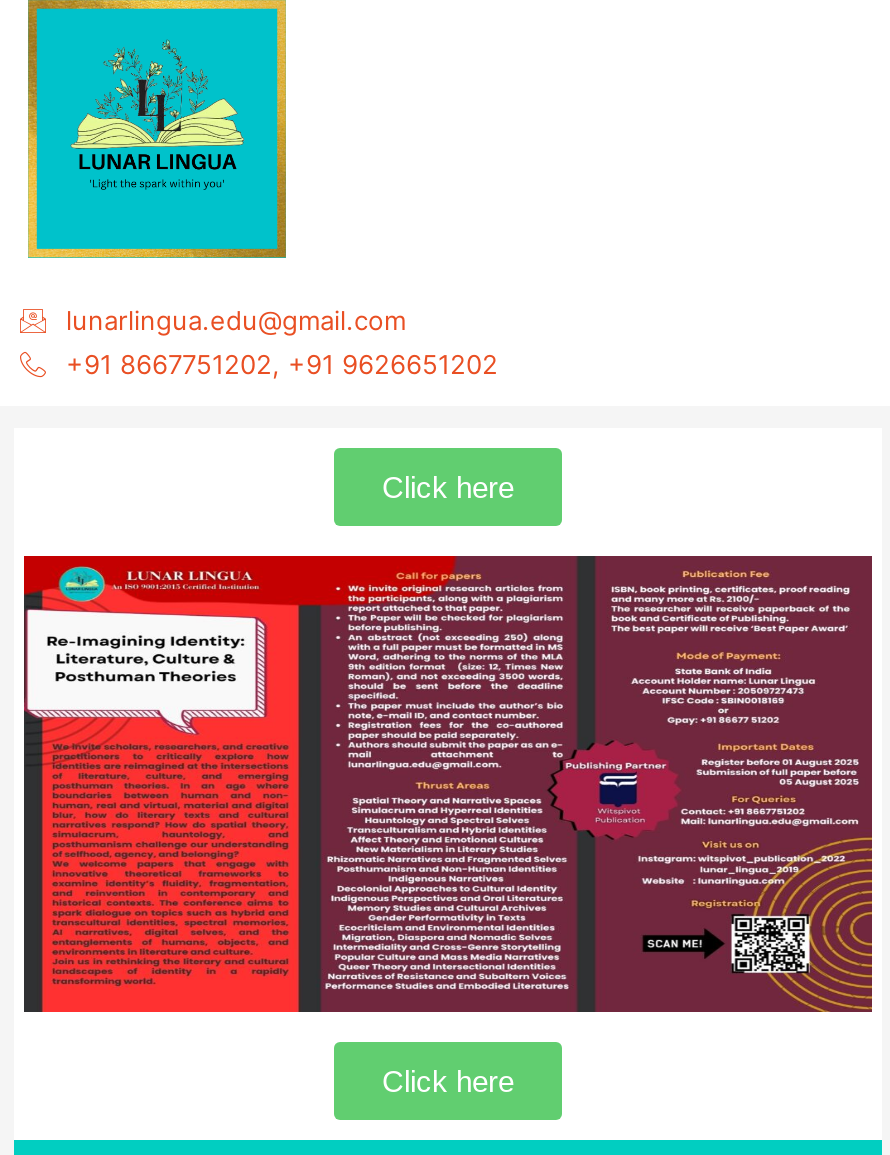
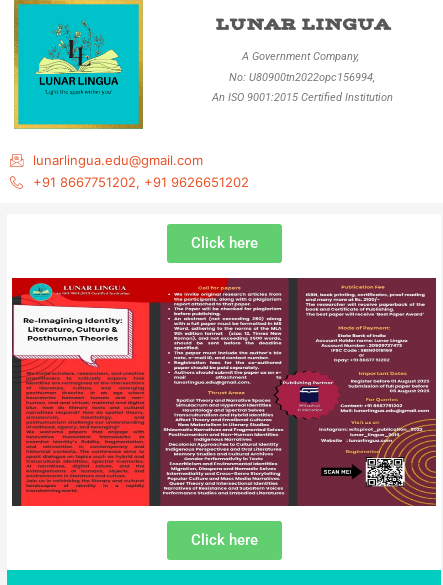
+ LUNAR LINGUA
+ A Government Company,
+ No: U80900tn2022opc156994,
+ An ISO 9001:2015 Certified Institution
